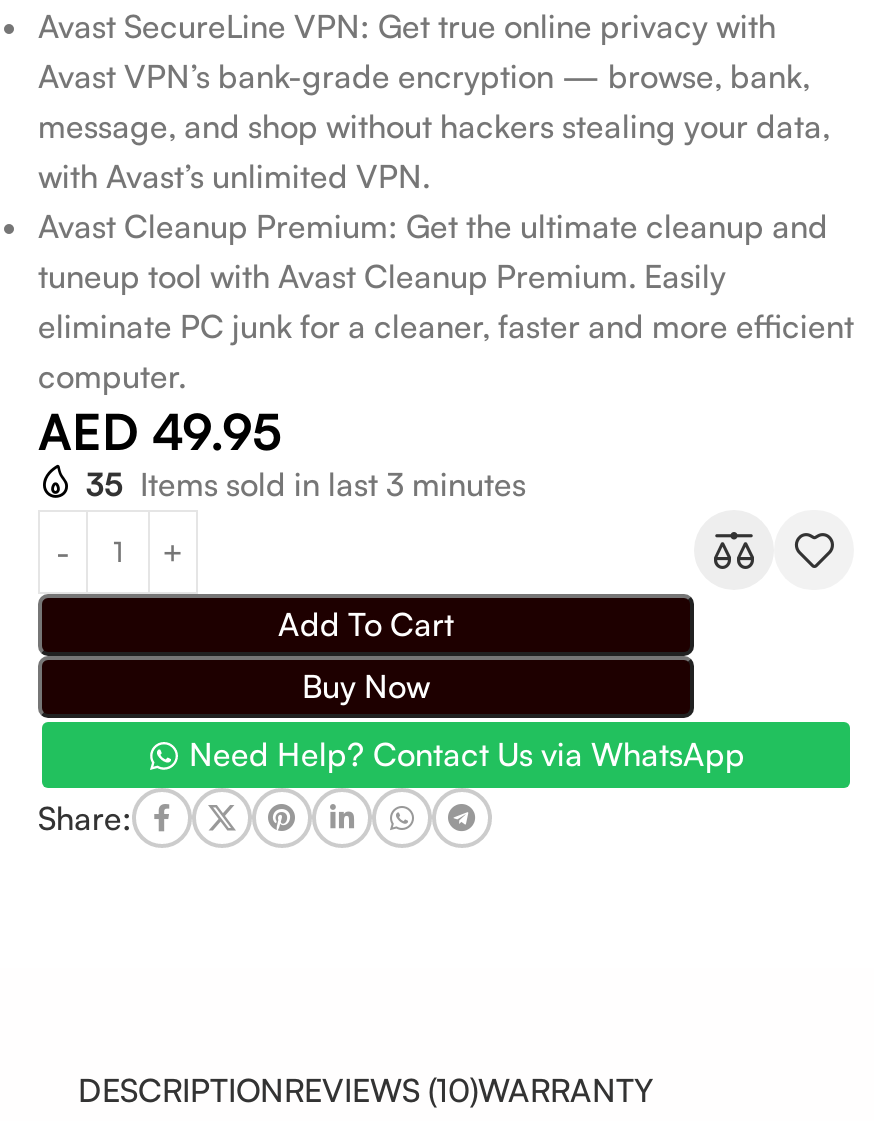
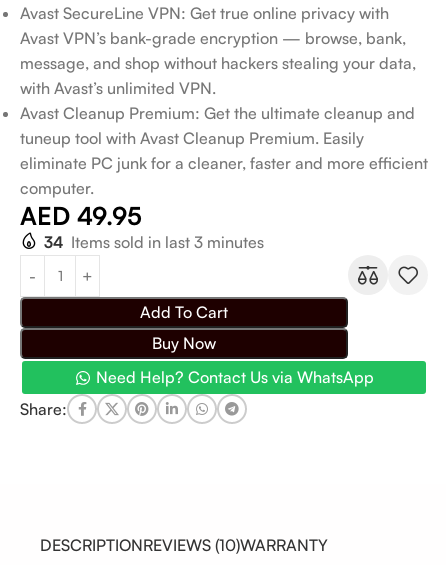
- 35 Items sold in last 3 minutes
+ 34 Items sold in last 3 minutes
